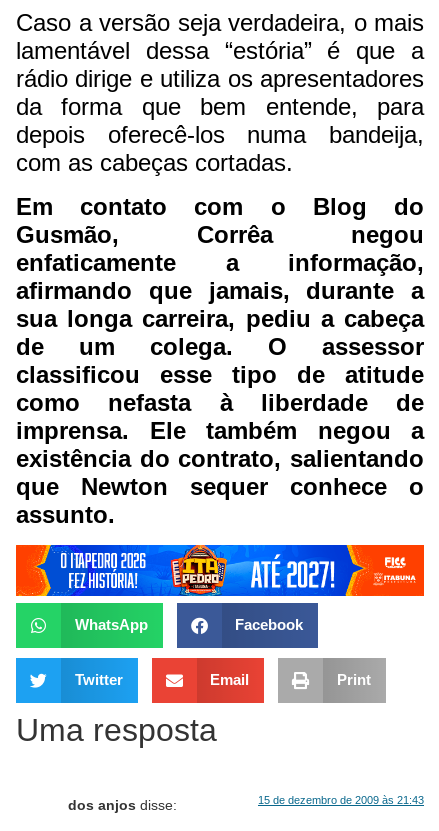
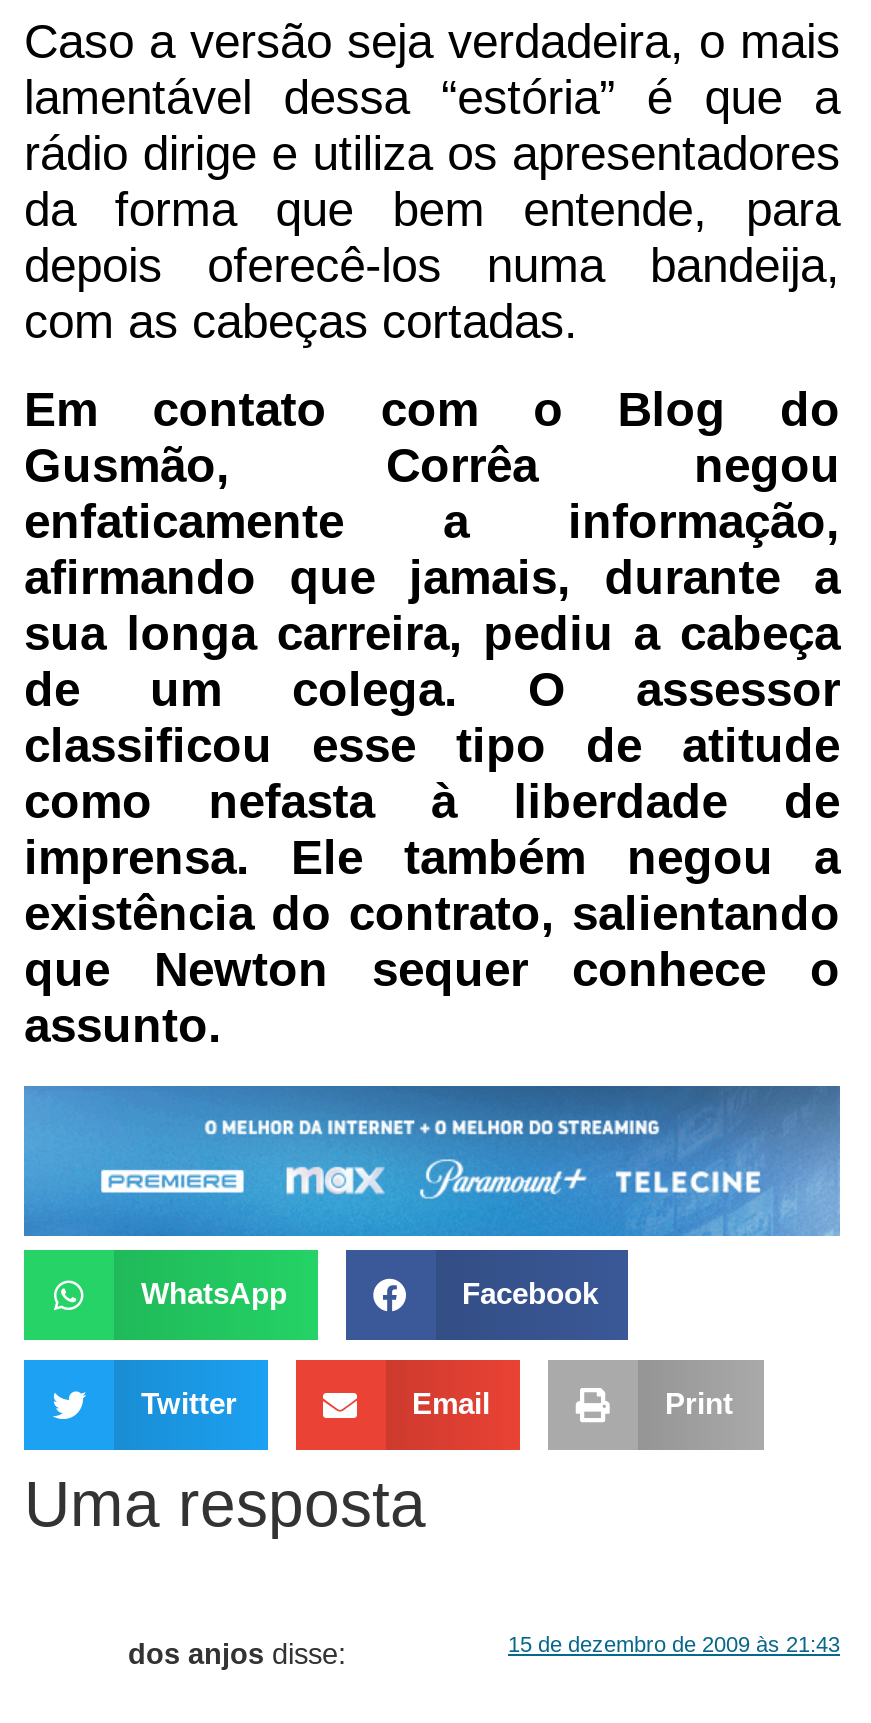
- [image]
+ [image]
